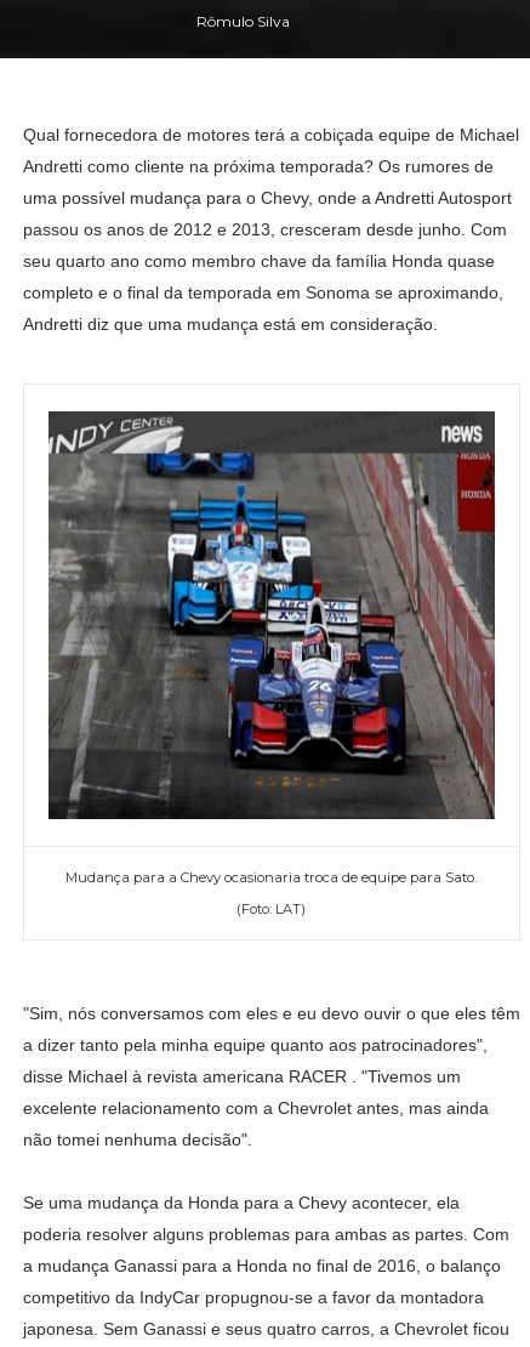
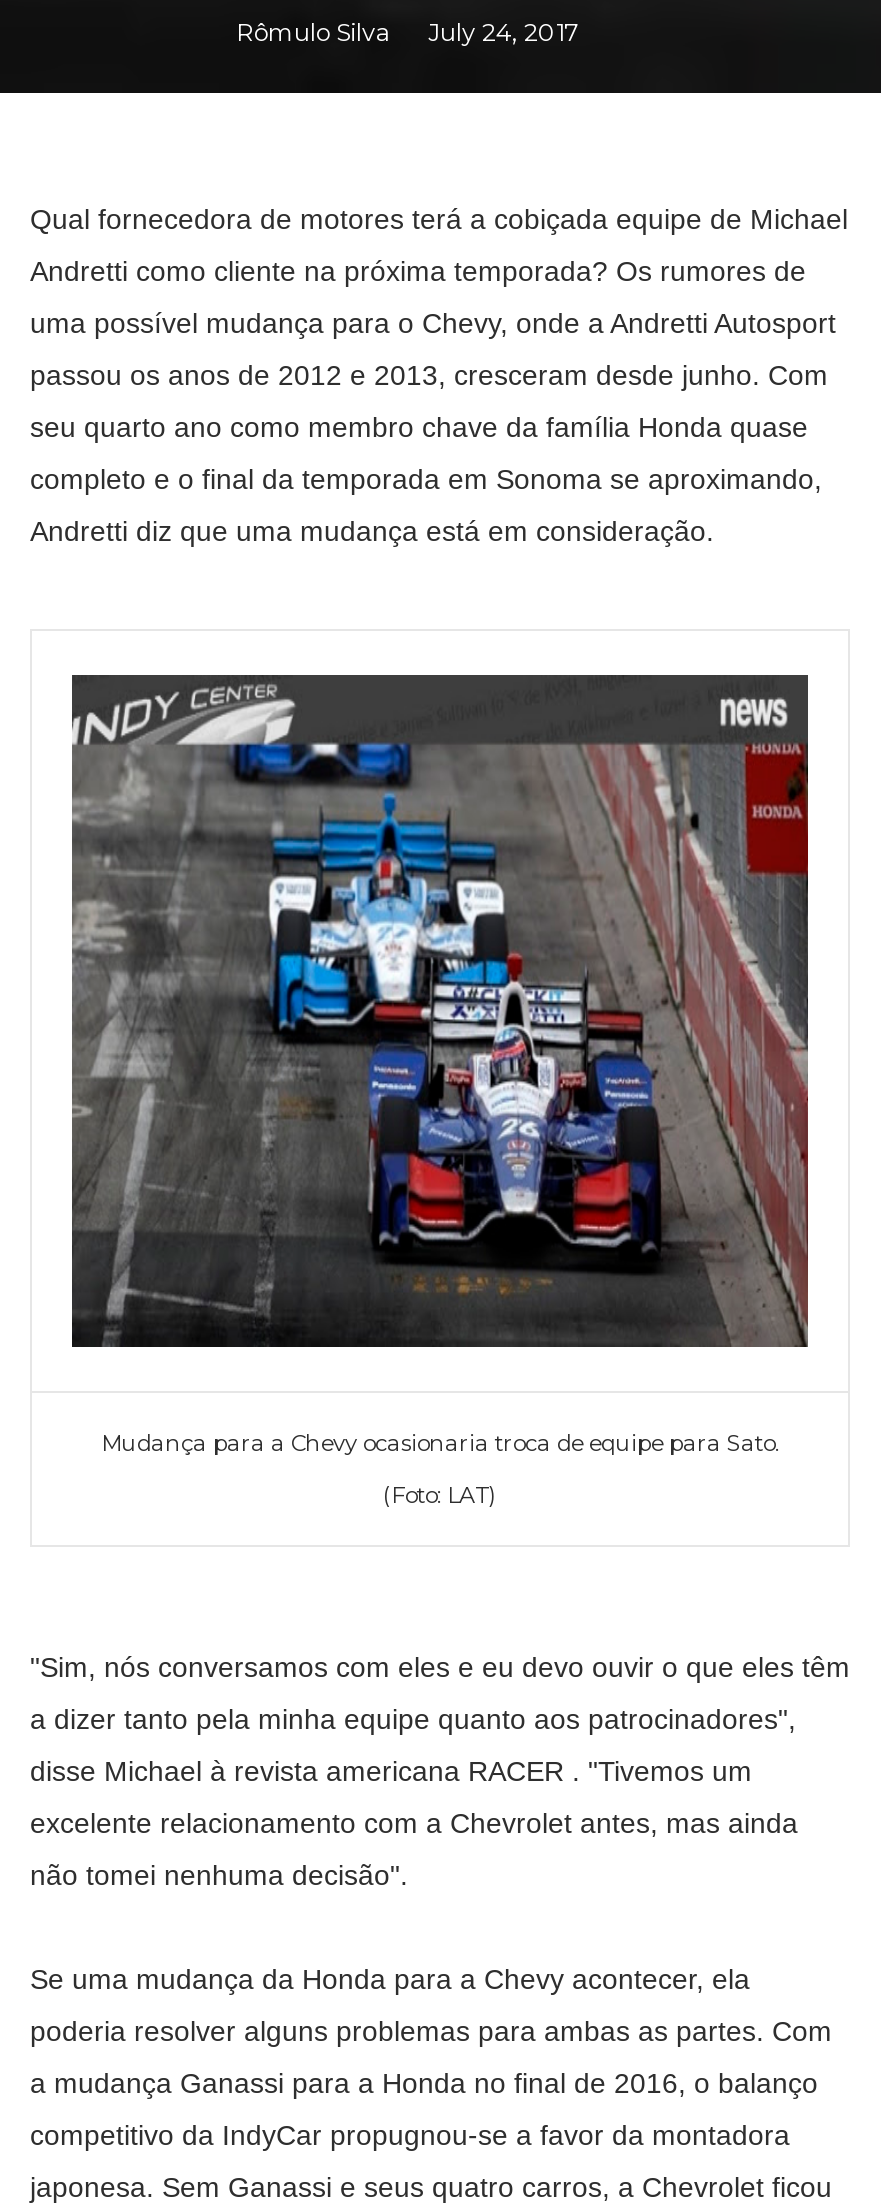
+ July 24, 2017
